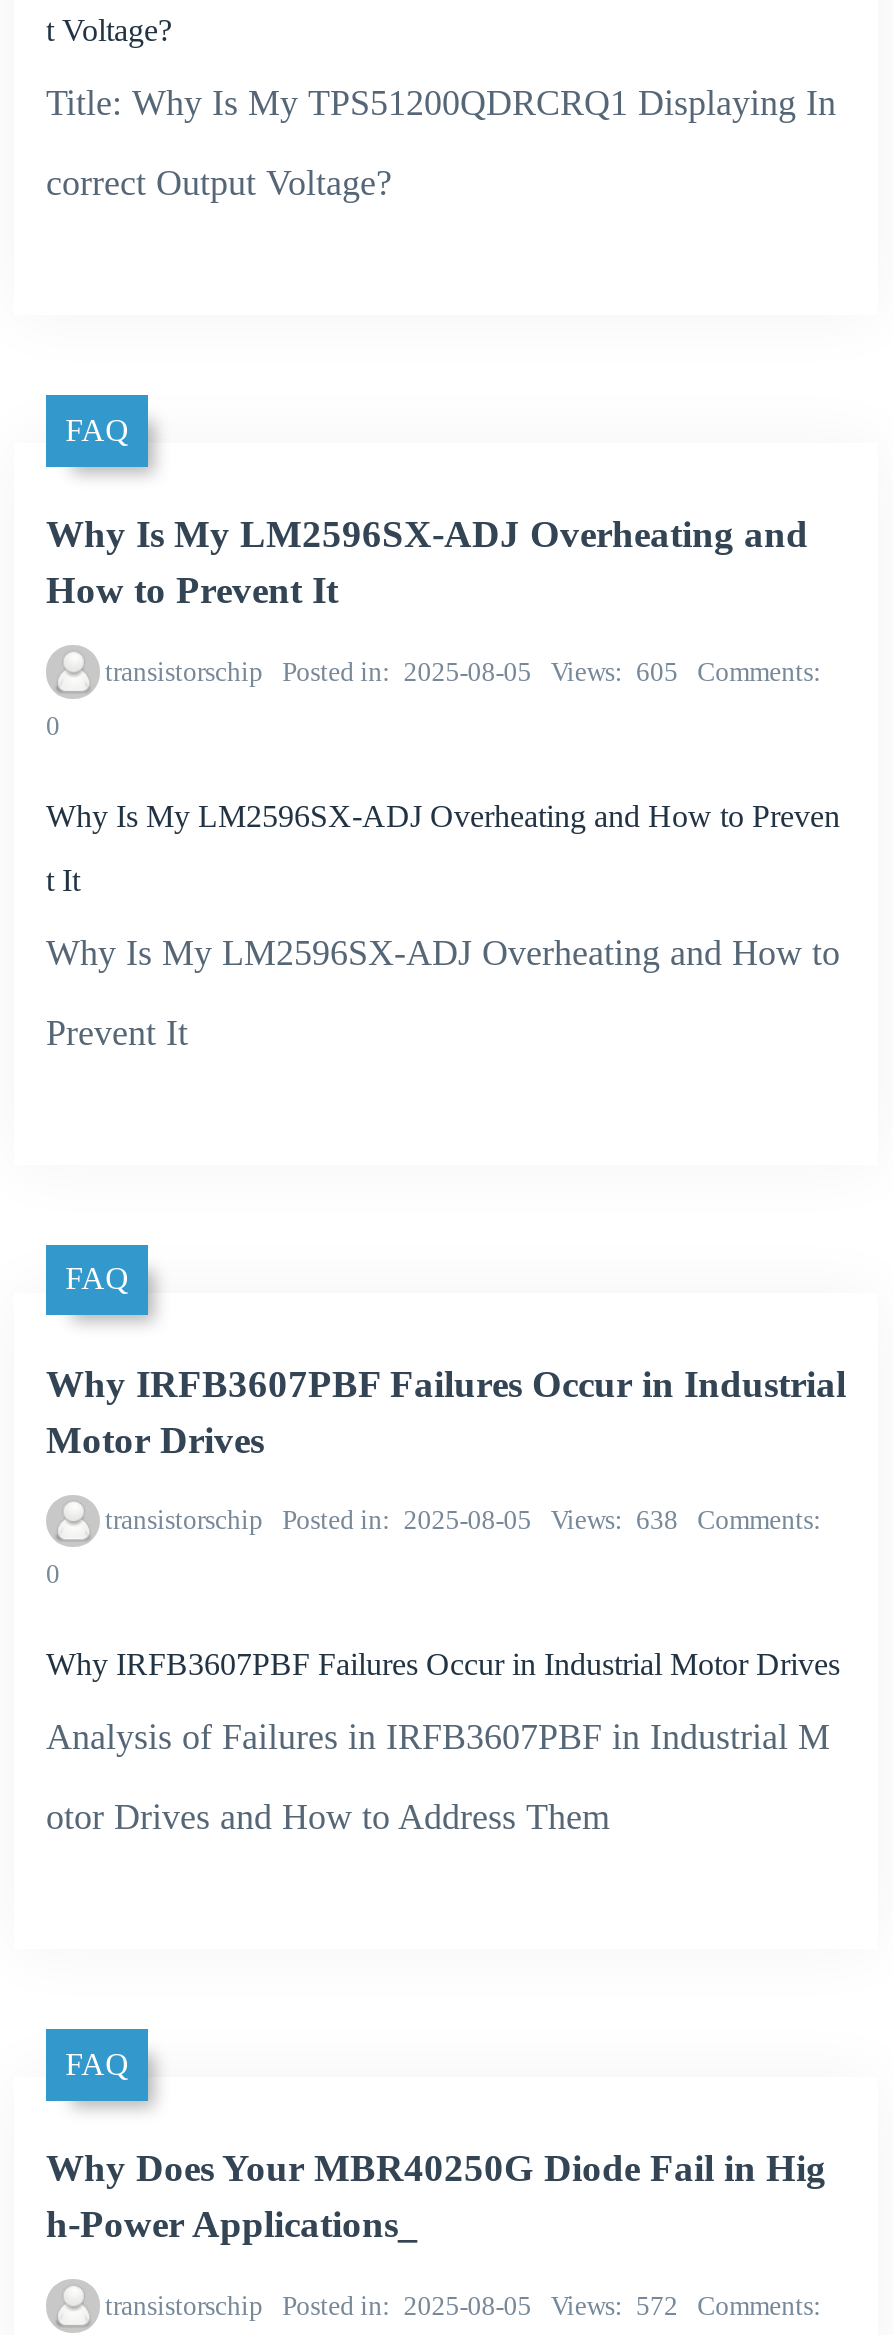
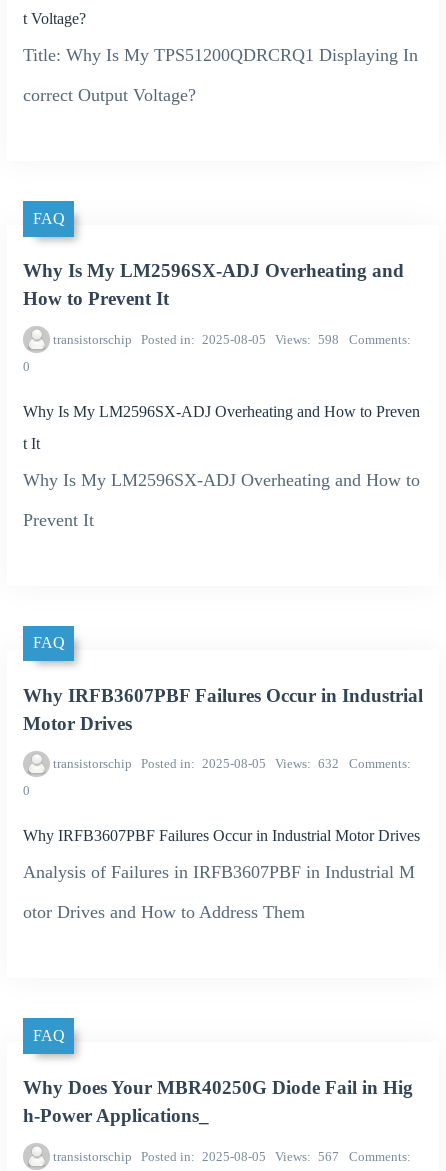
- transistorschip Posted in 2025-08-05 Views 605 Comments
+ transistorschip Posted in 2025-08-05 Views 598 Comments

- transistorschip Posted in 2025-08-05 Views 638 Comments
+ transistorschip Posted in 2025-08-05 Views 632 Comments

- transistorschip Posted in 2025-08-05 Views 572 Comments
+ transistorschip Posted in 2025-08-05 Views 567 Comments
